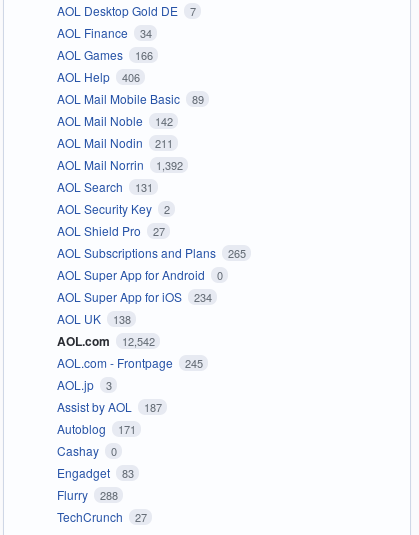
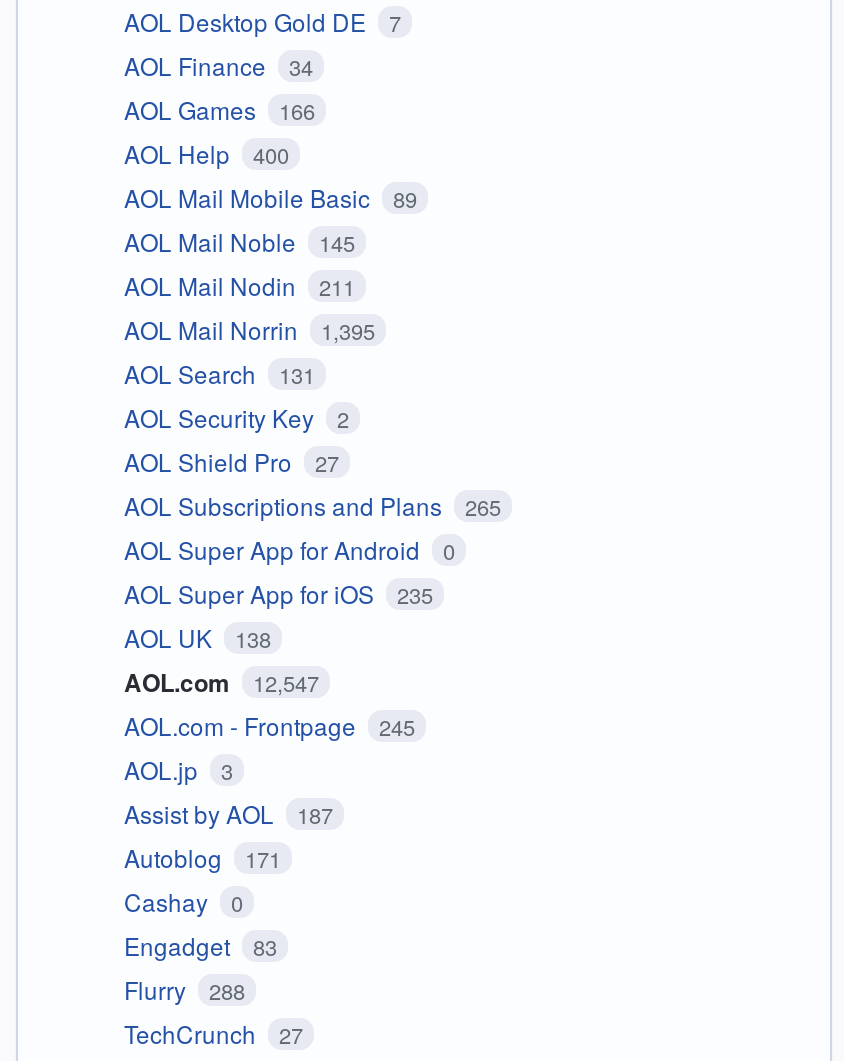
- AOL Help 406
+ AOL Help 400

- AOL Mail Noble 142
+ AOL Mail Noble 145

- AOL Mail Norrin 1,392
+ AOL Mail Norrin 1,395

- AOL Super App for iOS 234
+ AOL Super App for iOS 235

- AOL.com 12,542
+ AOL.com 12,547
